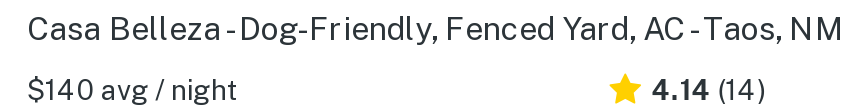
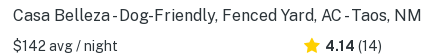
- $140 avg / night
+ $142 avg / night
